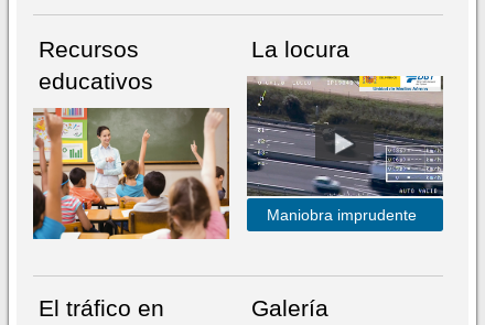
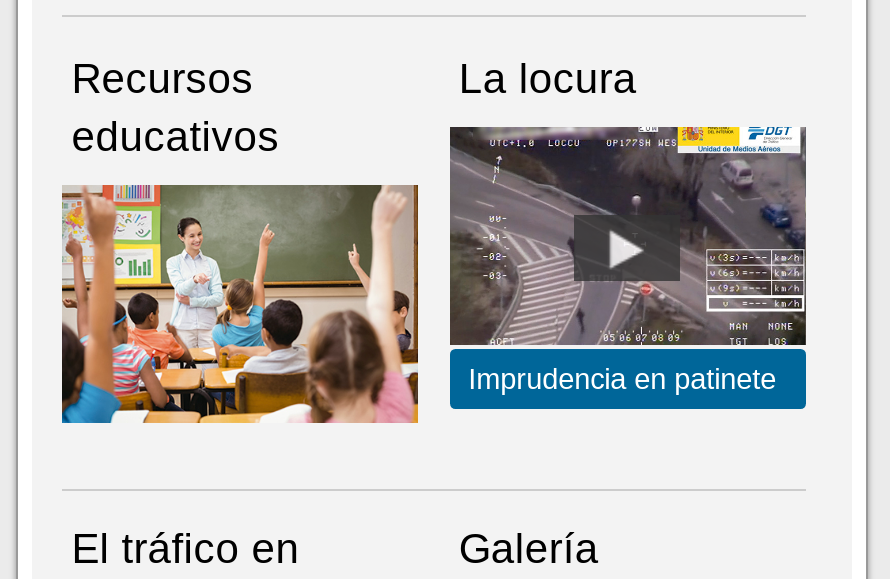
- [image]
- Maniobra imprudente
+ [image]
+ Imprudencia en patinete
